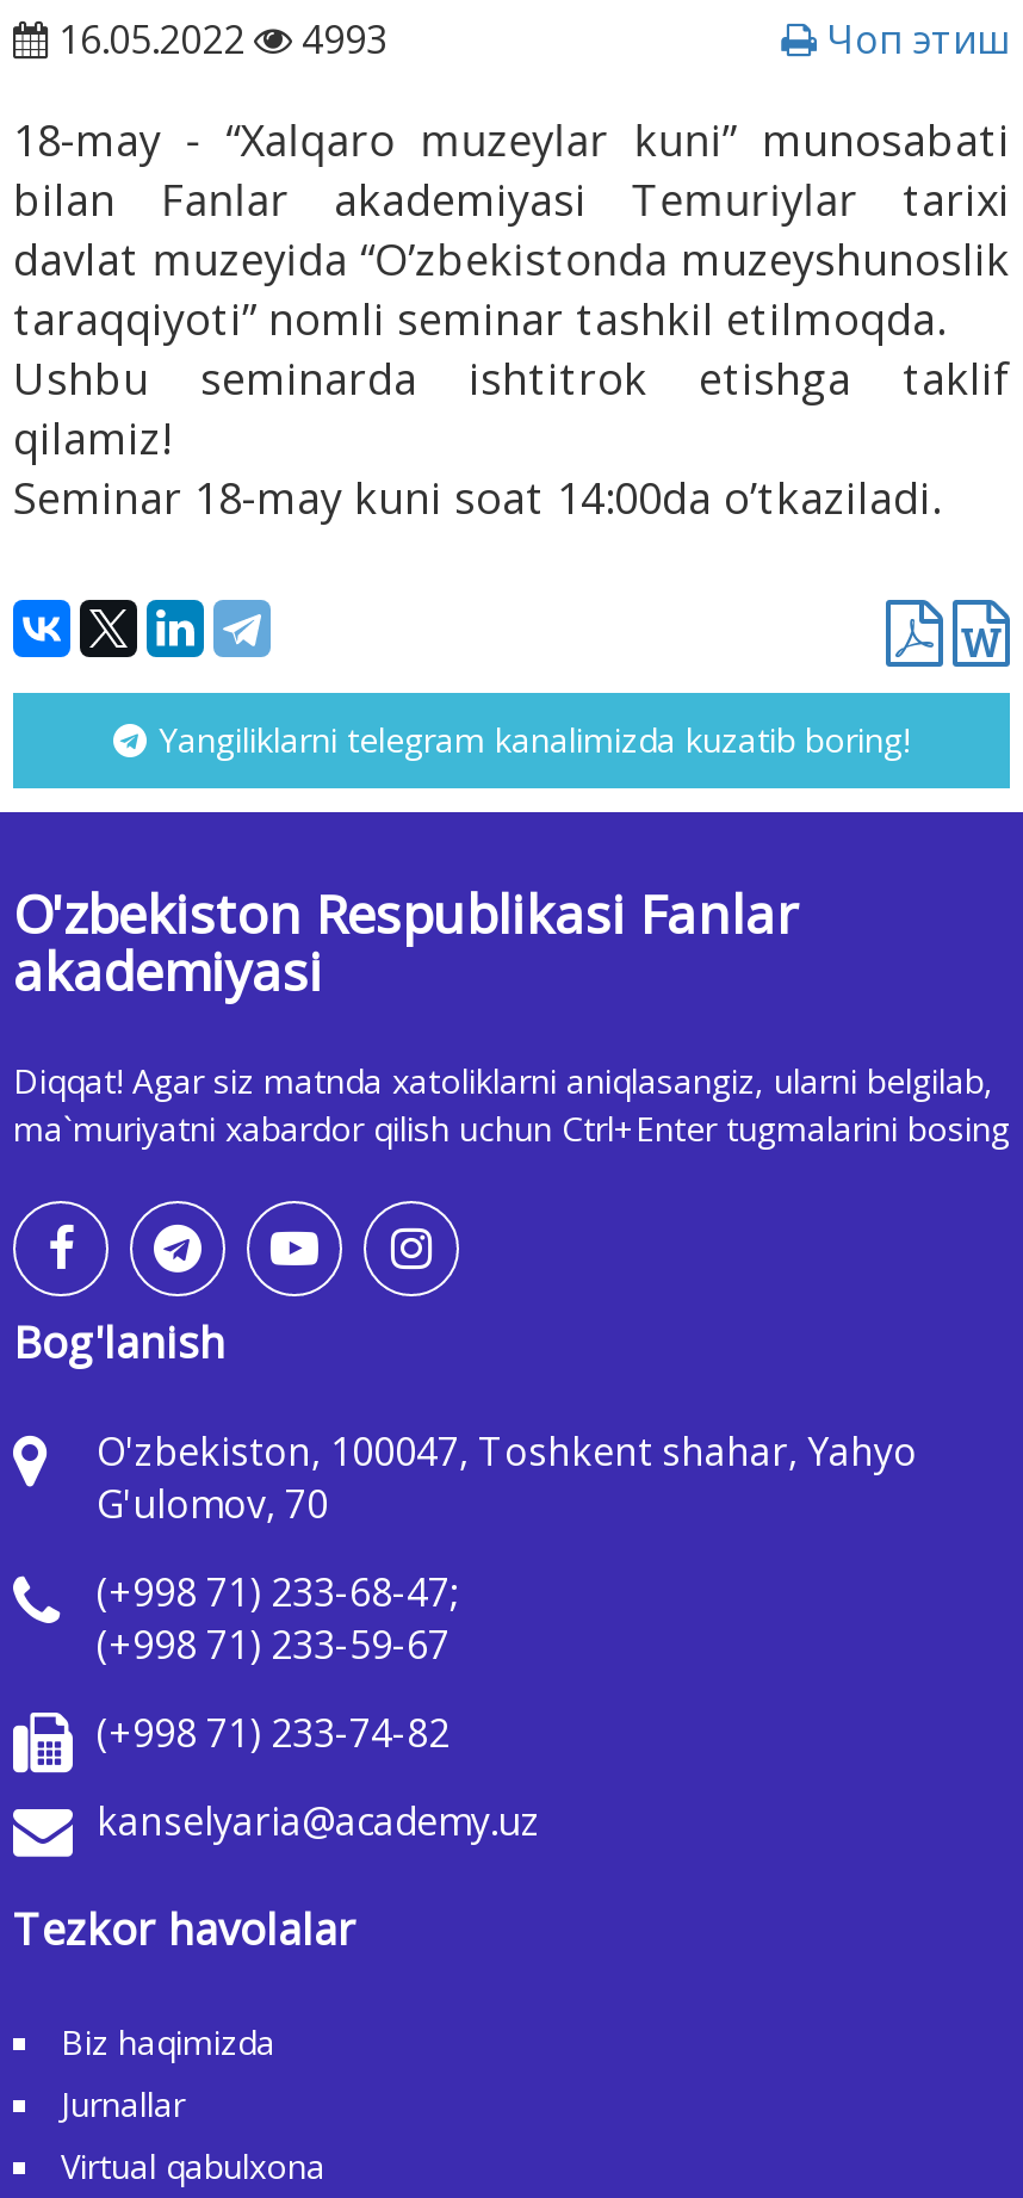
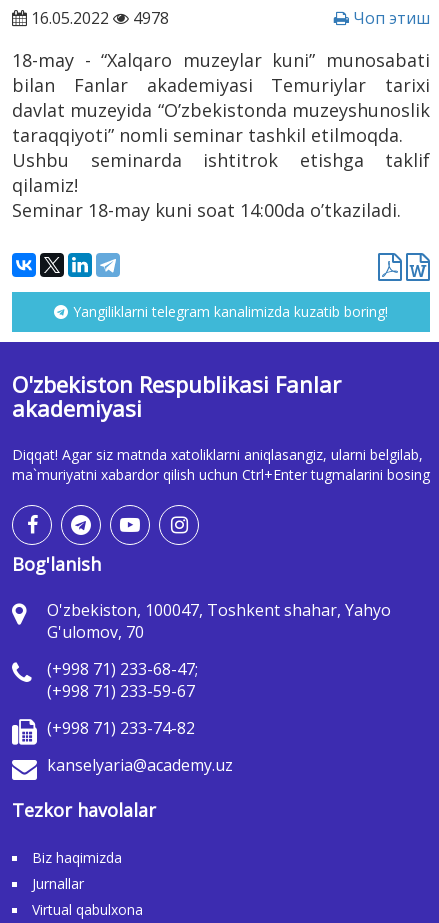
- 16.05.2022 4993
+ 16.05.2022 4978
